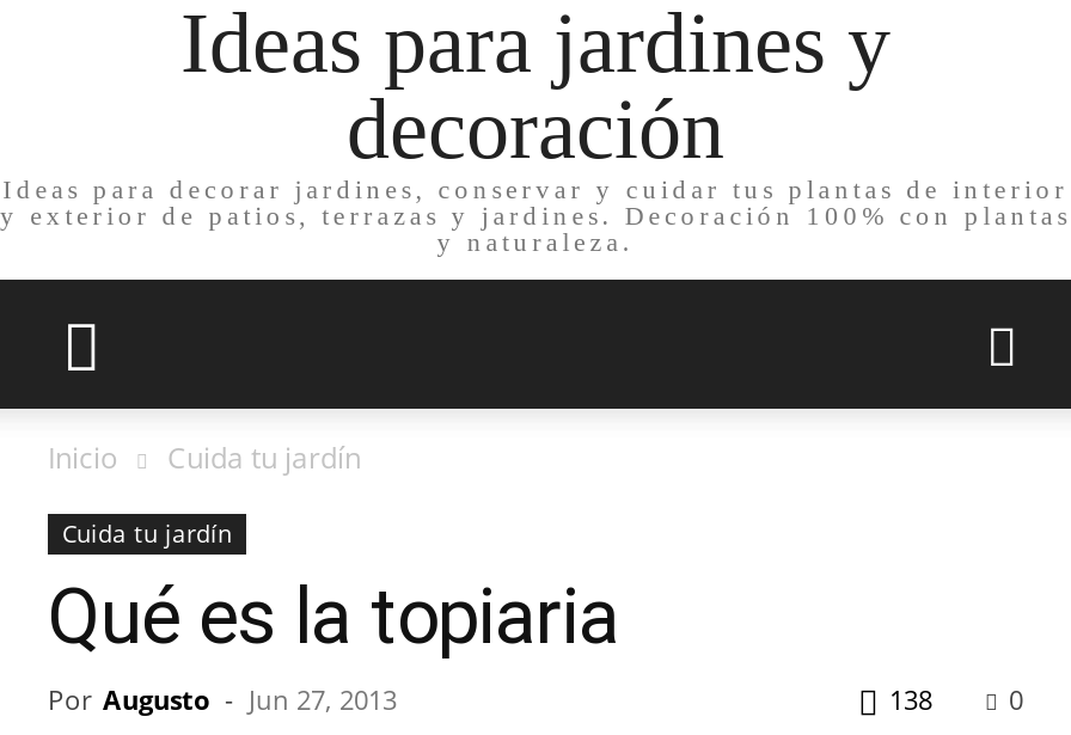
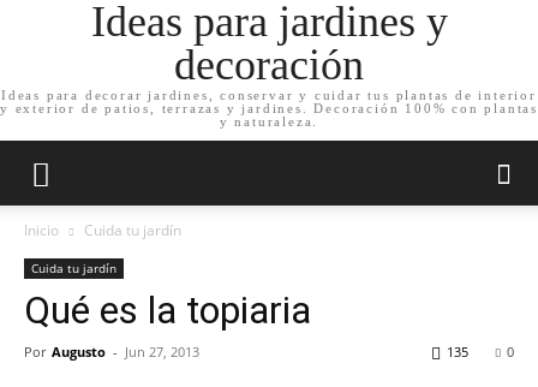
- 138
+ 135
